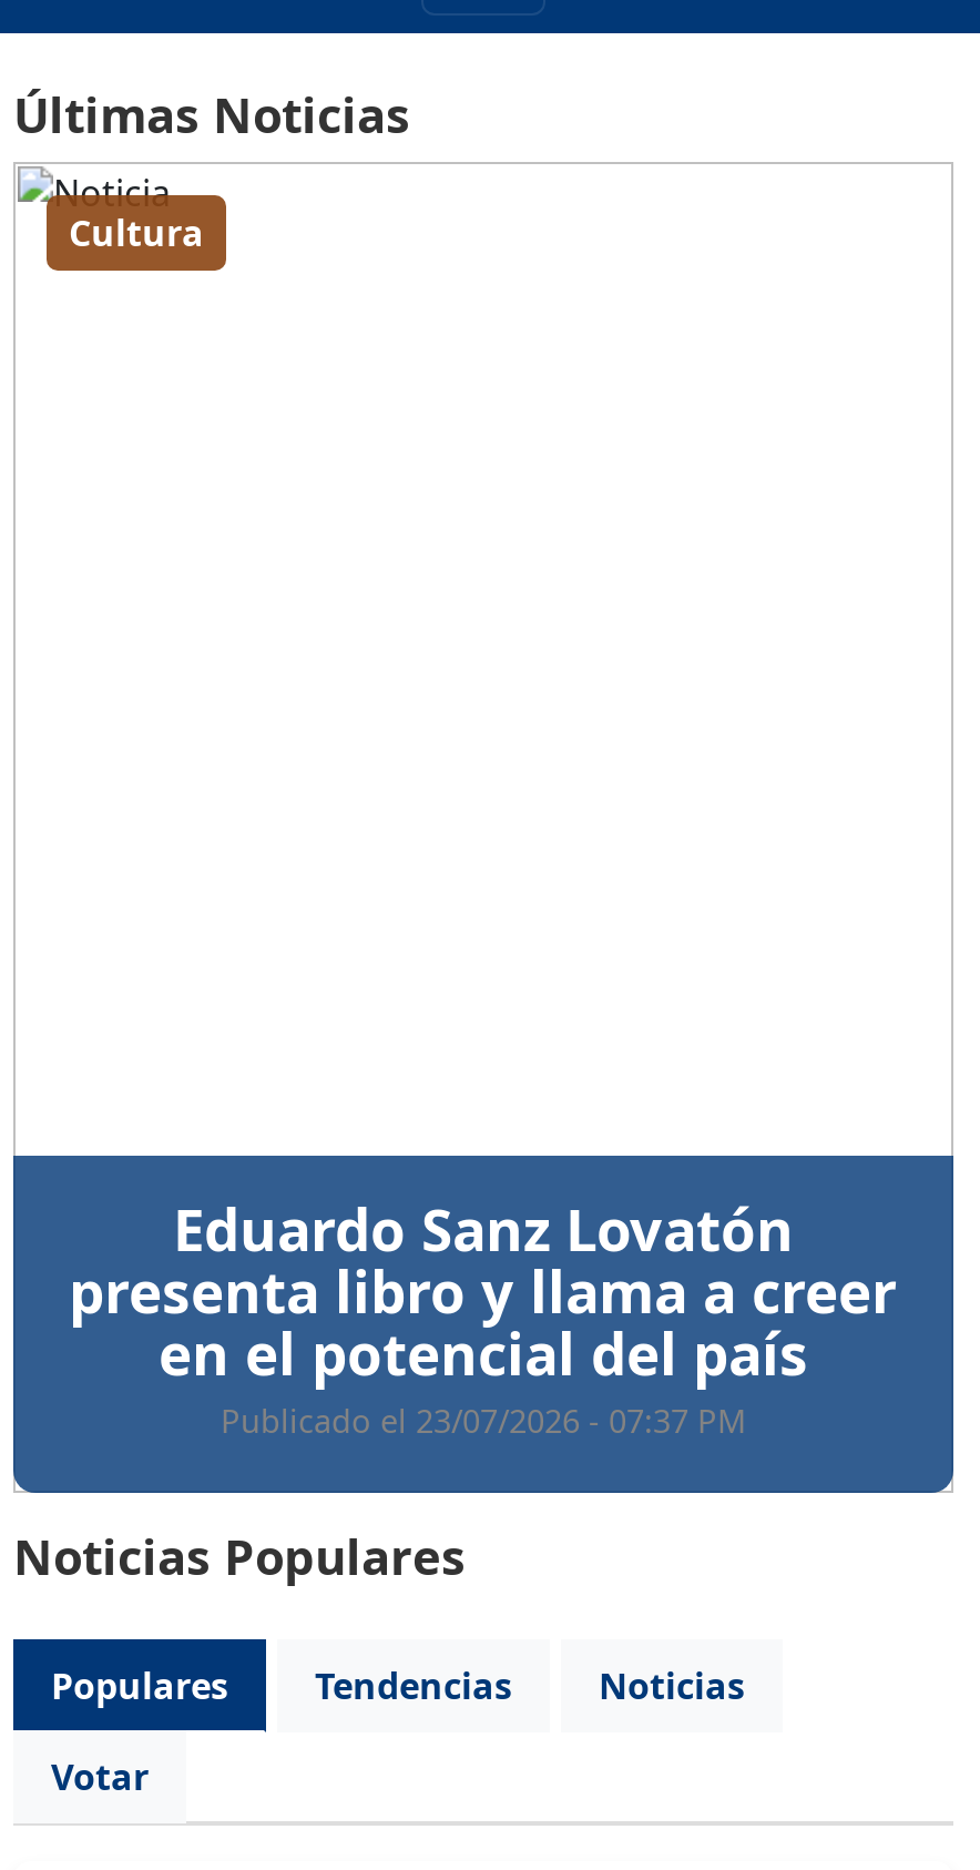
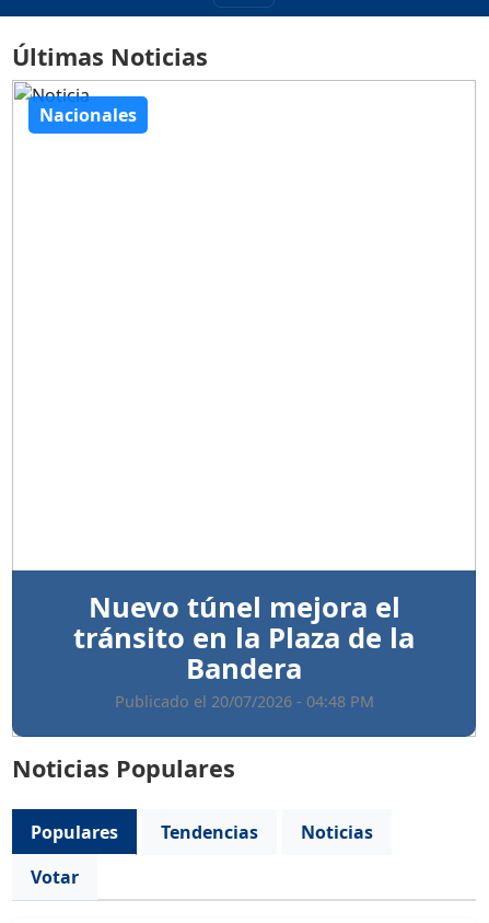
- Cultura
+ Nacionales

- Eduardo Sanz Lovatón
- presenta libro y llama a creer
- en el potencial del país
- Publicado el 23/07/2026 - 07:37 PM
+ Nuevo túnel mejora el
+ tránsito en la Plaza de la
+ Bandera
+ Publicado el 20/07/2026 - 04:48 PM
